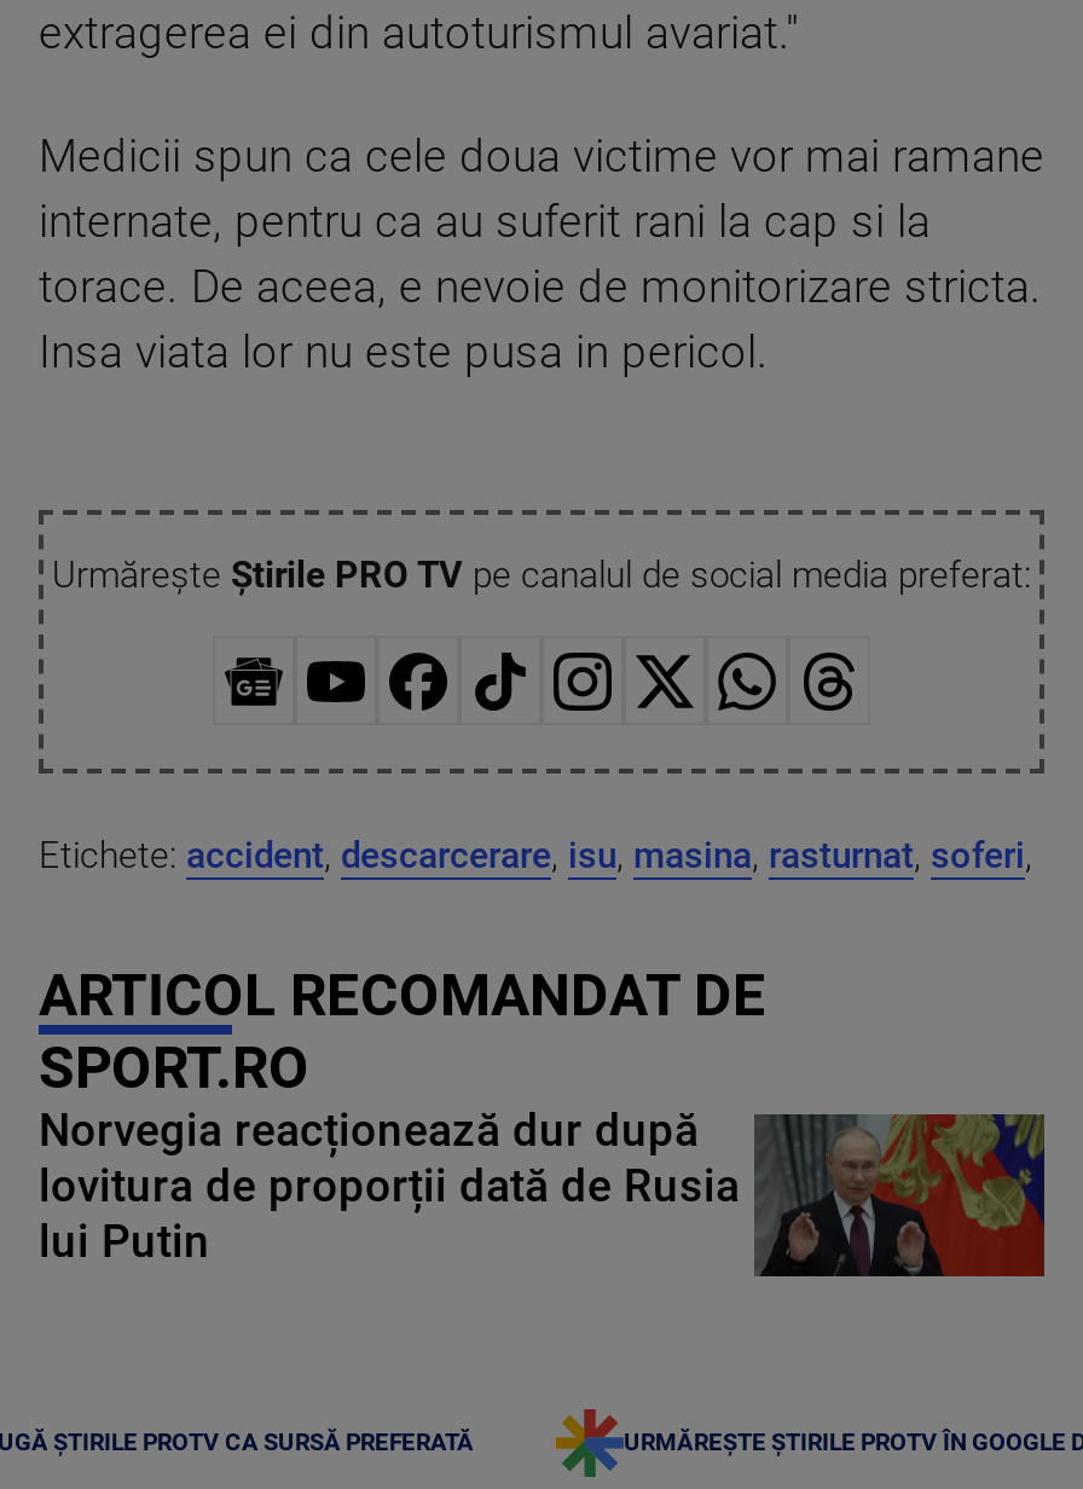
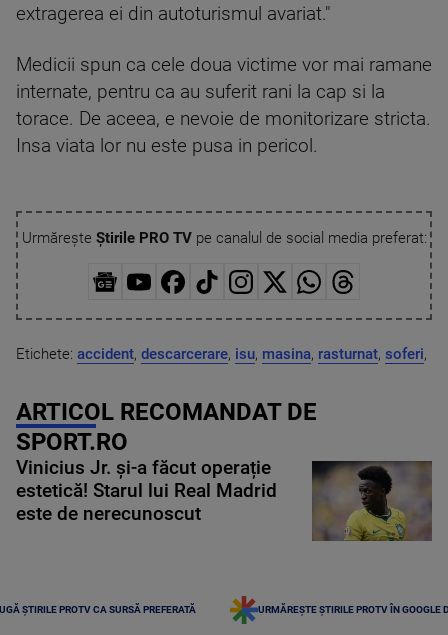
- [image]
- Norvegia reacționează dur după
- lovitura de proporții dată de Rusia
- lui Putin
+ [image]
+ Vinicius Jr. și-a făcut operație
+ estetică! Starul lui Real Madrid
+ este de nerecunoscut
